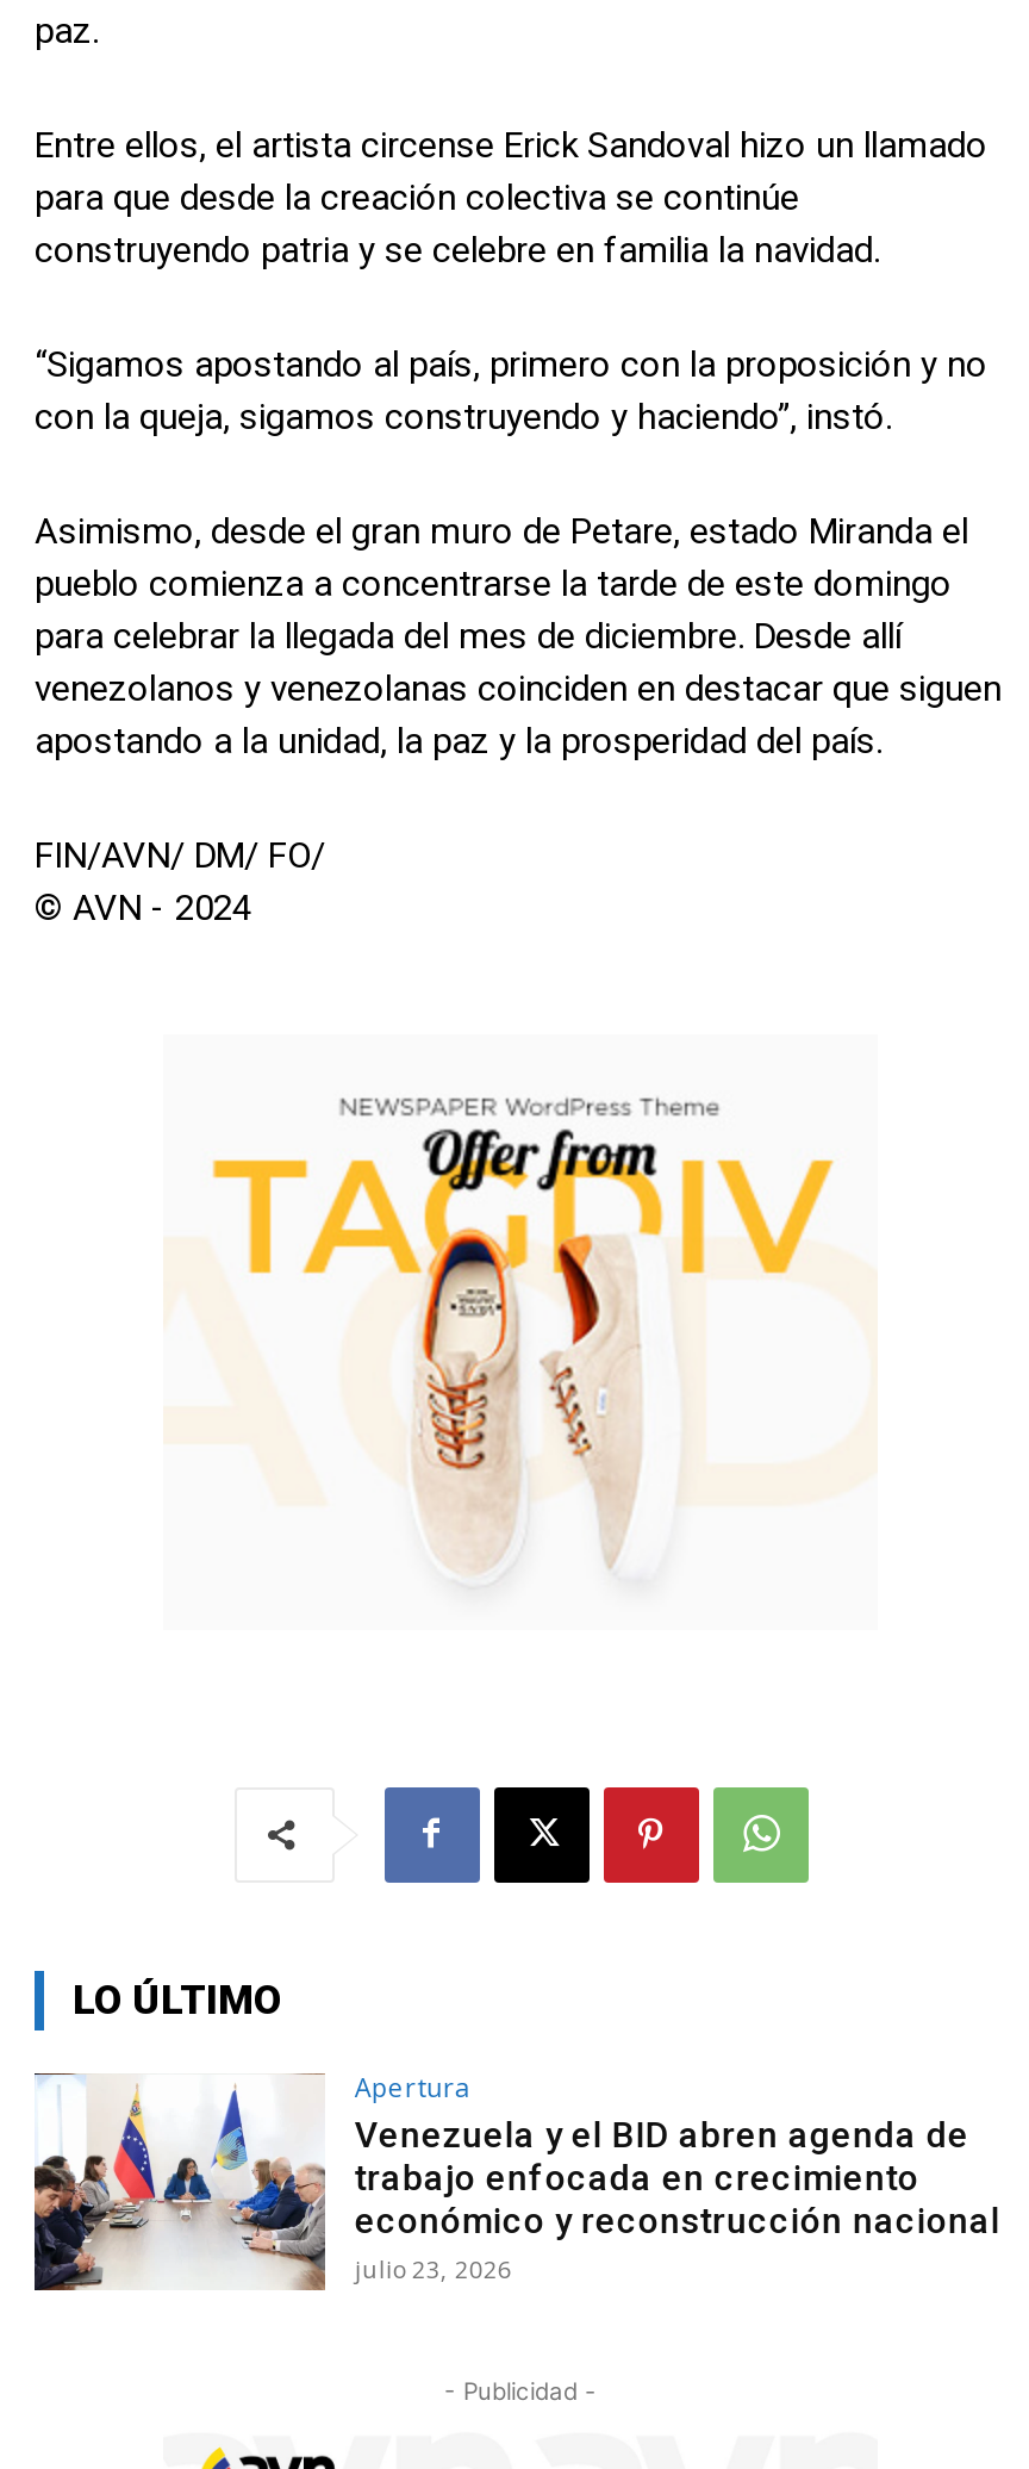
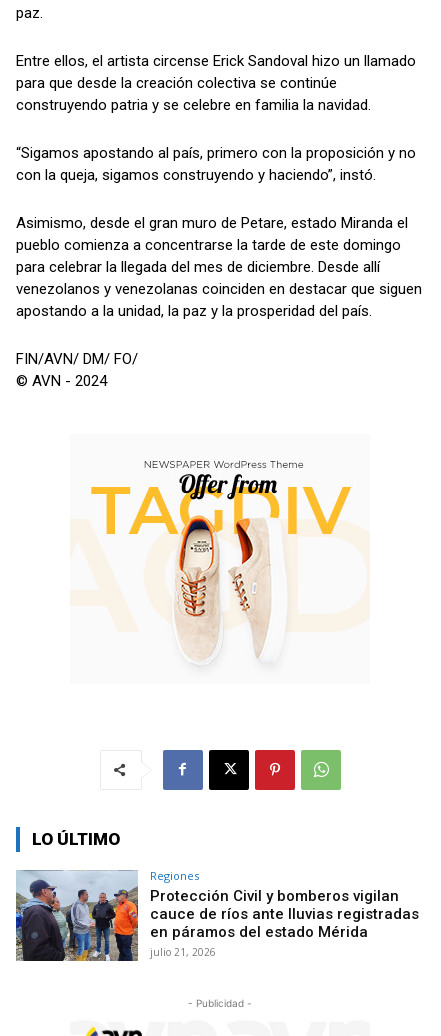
- [image]
- Apertura
- Venezuela y el BID abren agenda de
- trabajo enfocada en crecimiento
- económico y reconstrucción nacional
- julio 23, 2026
+ [image]
+ Regiones
+ Protección Civil y bomberos vigilan
+ cauce de ríos ante lluvias registradas
+ en páramos del estado Mérida
+ julio 21, 2026
